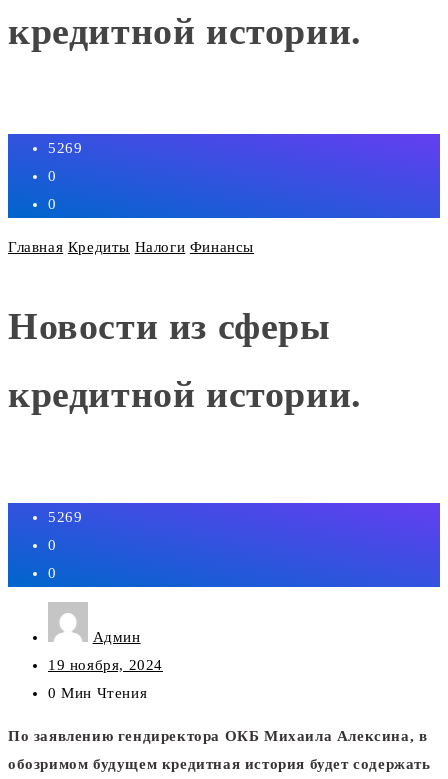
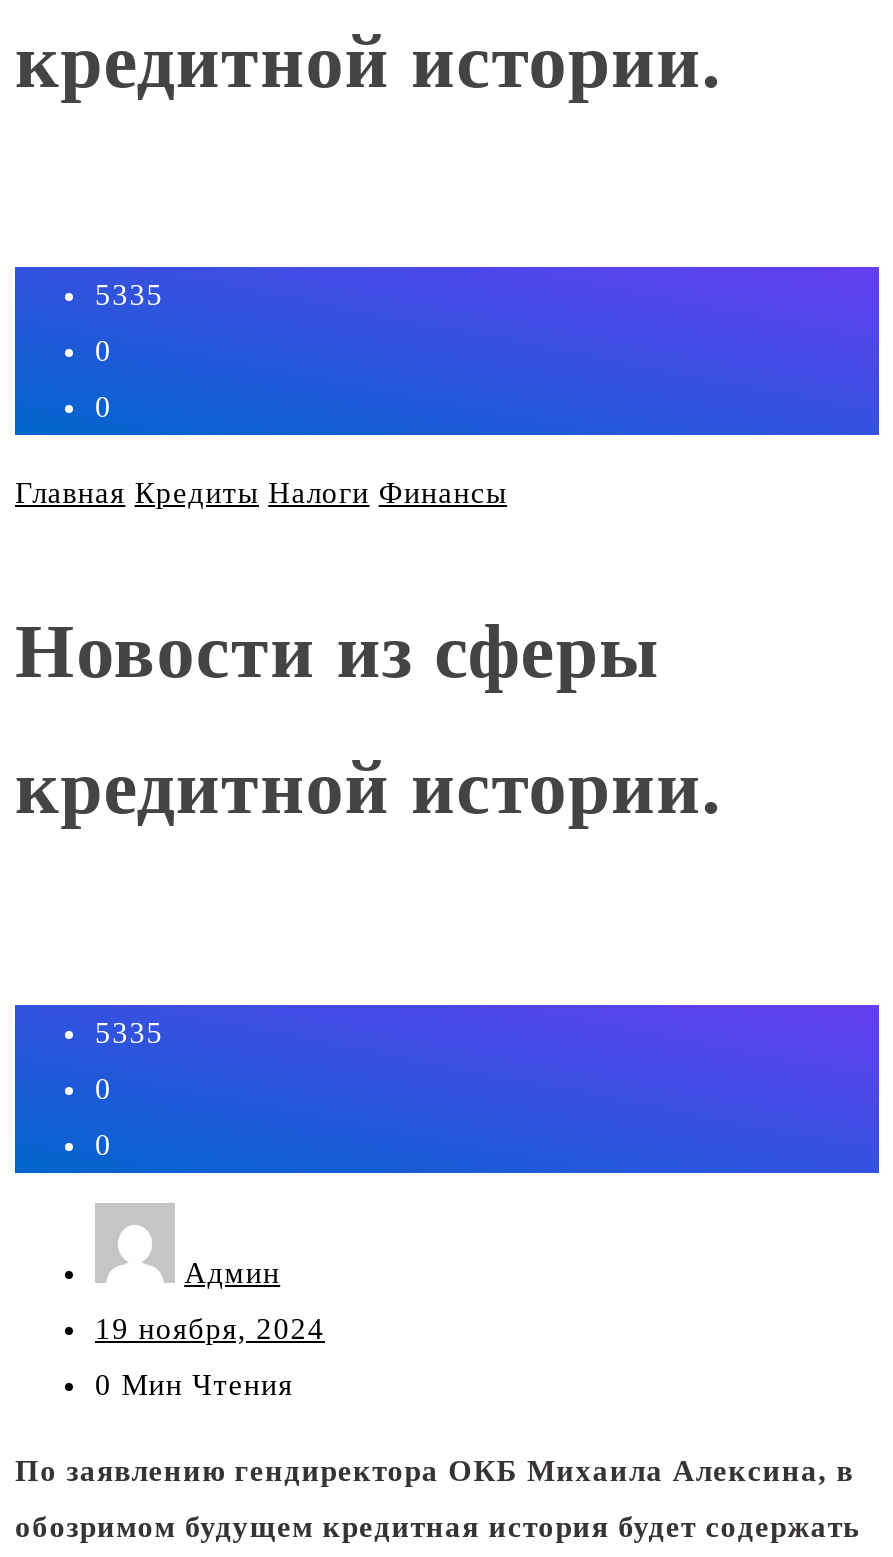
- 5269
+ 5335

- 5269
+ 5335
